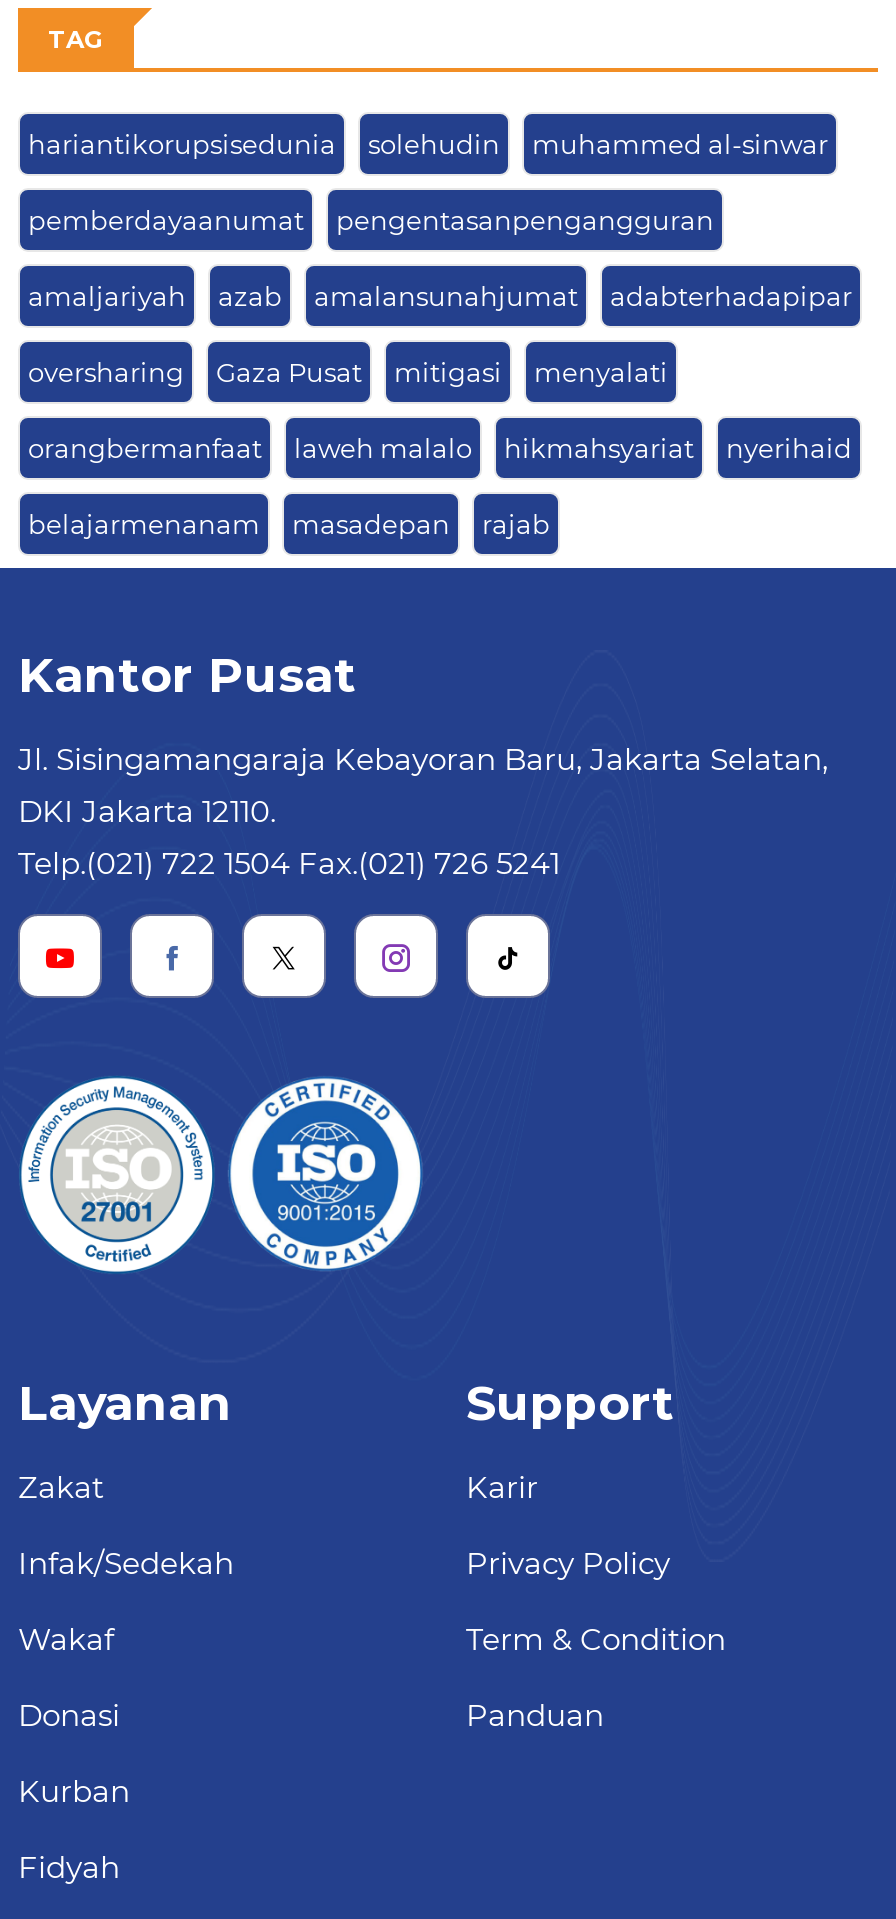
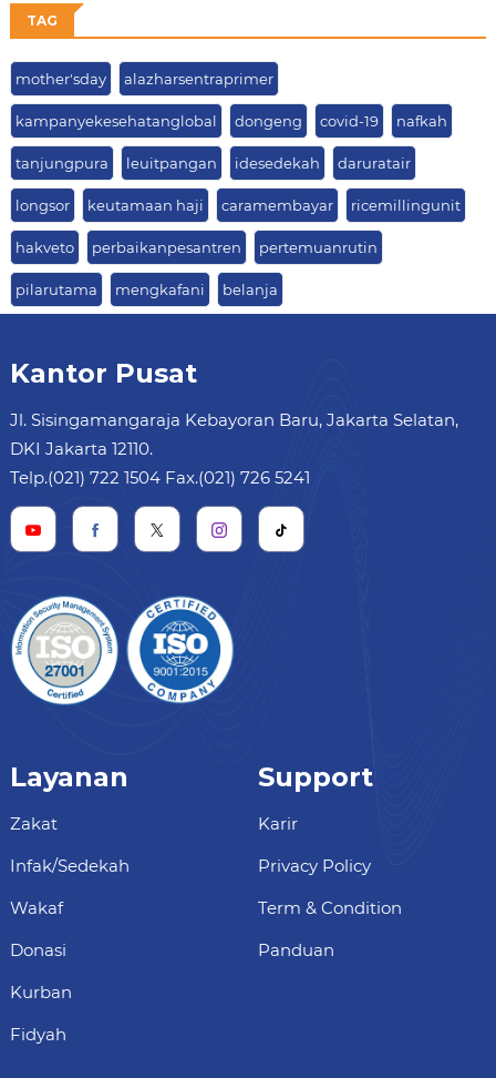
- hariantikorupsisedunia
- solehudin
- muhammed al-sinwar
+ mother'sday
+ alazharsentraprimer

- pemberdayaanumat
- pengentasanpengangguran
+ kampanyekesehatanglobal
+ dongeng
+ covid-19
+ nafkah

- amaljariyah
- azab
- amalansunahjumat
- adabterhadapipar
+ tanjungpura
+ leuitpangan
+ idesedekah
+ daruratair

- oversharing
- Gaza Pusat
- mitigasi
- menyalati
+ longsor
+ keutamaan haji
+ caramembayar
+ ricemillingunit

- orangbermanfaat
- laweh malalo
- hikmahsyariat
- nyerihaid
+ hakveto
+ perbaikanpesantren
+ pertemuanrutin

- belajarmenanam
- masadepan
- rajab
+ pilarutama
+ mengkafani
+ belanja
